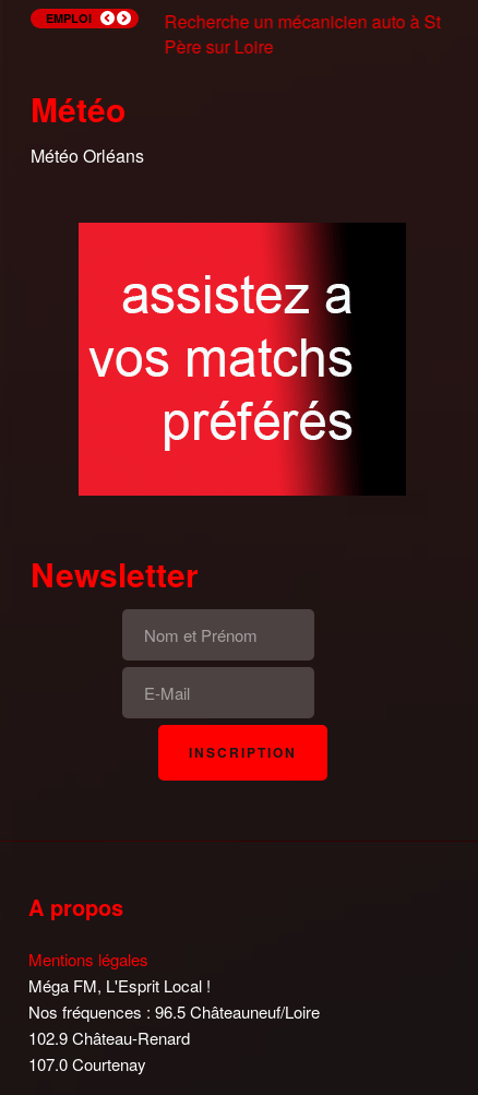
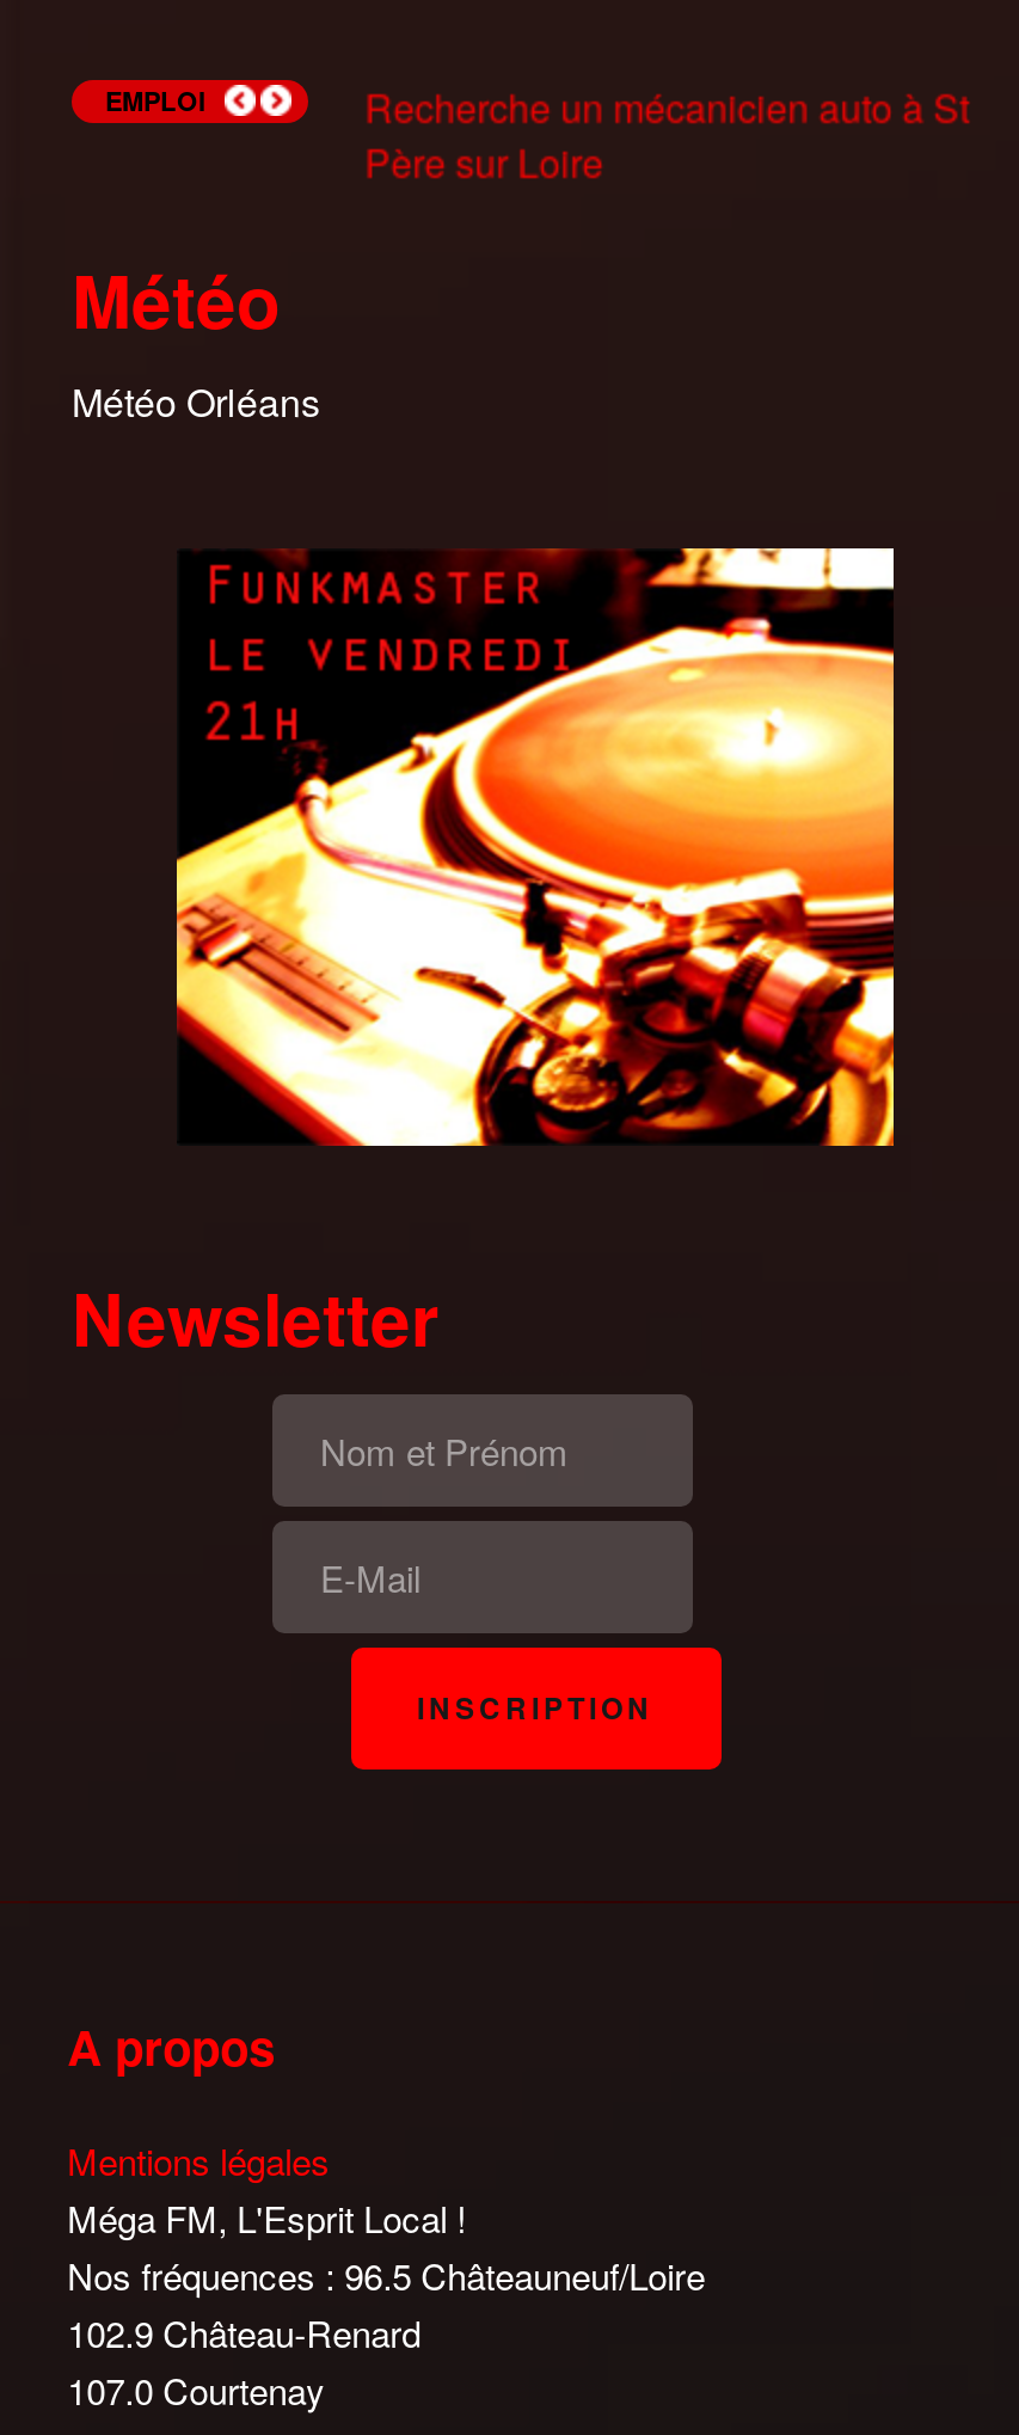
- [image]
+ [image]
